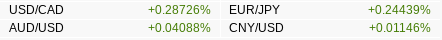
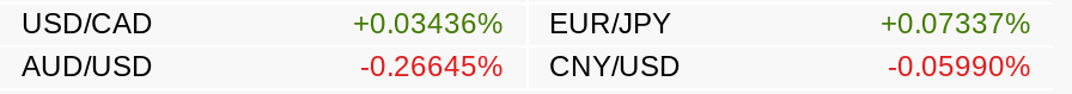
- +0.28726% EUR/JPY
+ +0.03436% EUR/JPY

- +0.24439%
+ +0.07337%

- +0.04088% CNY/USD
+ -0.26645% CNY/USD

- +0.01146%
+ -0.05990%
